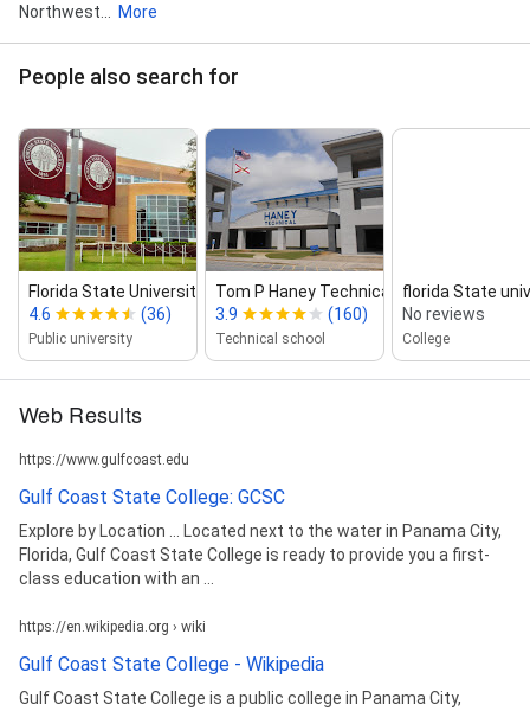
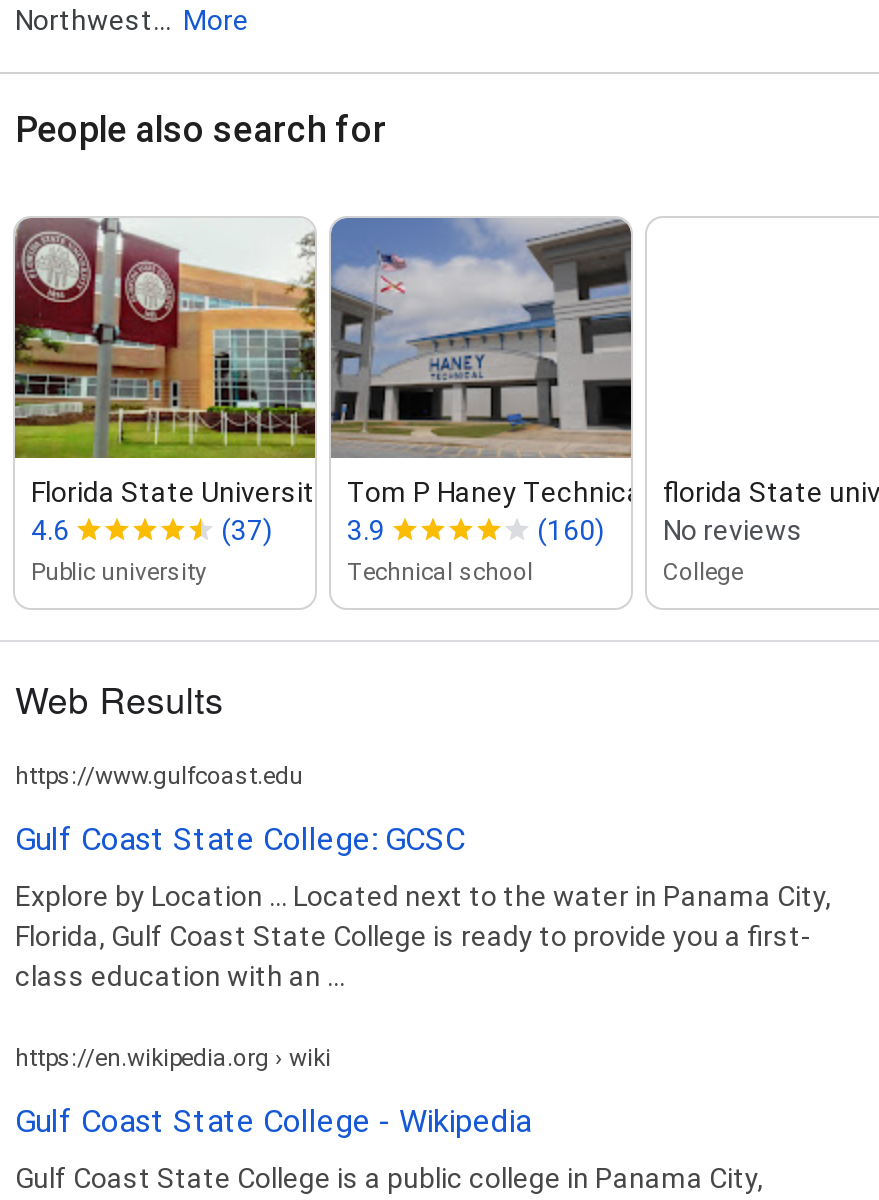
- (36)
+ (37)
